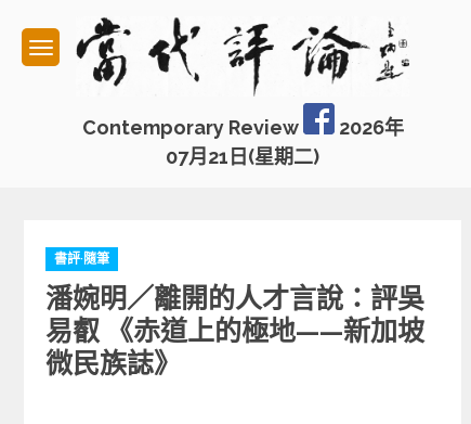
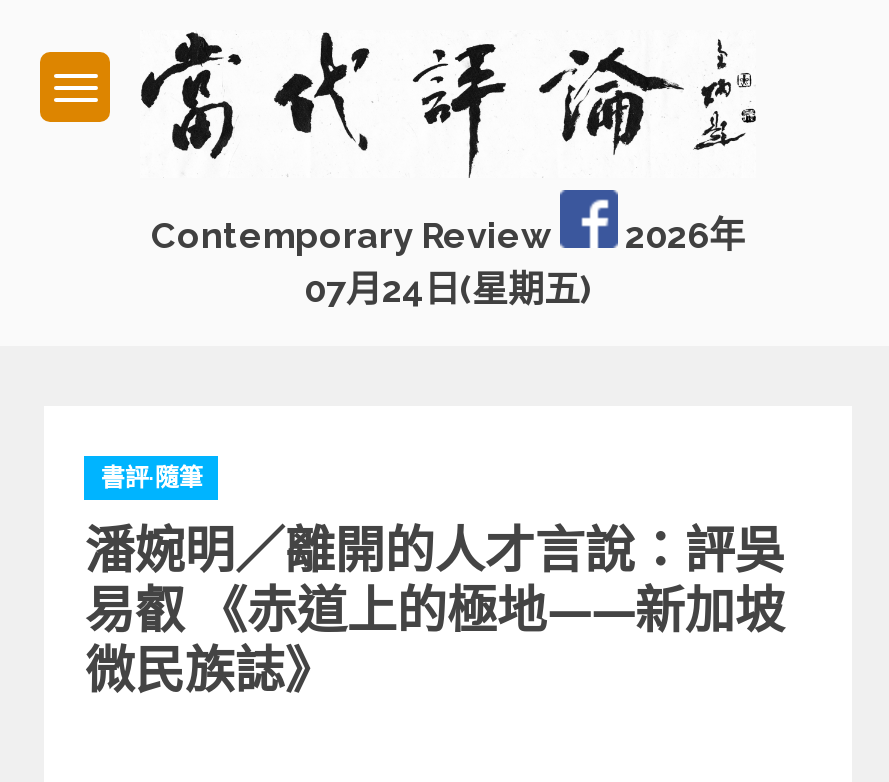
- 07月21日(星期二)
+ 07月24日(星期五)
